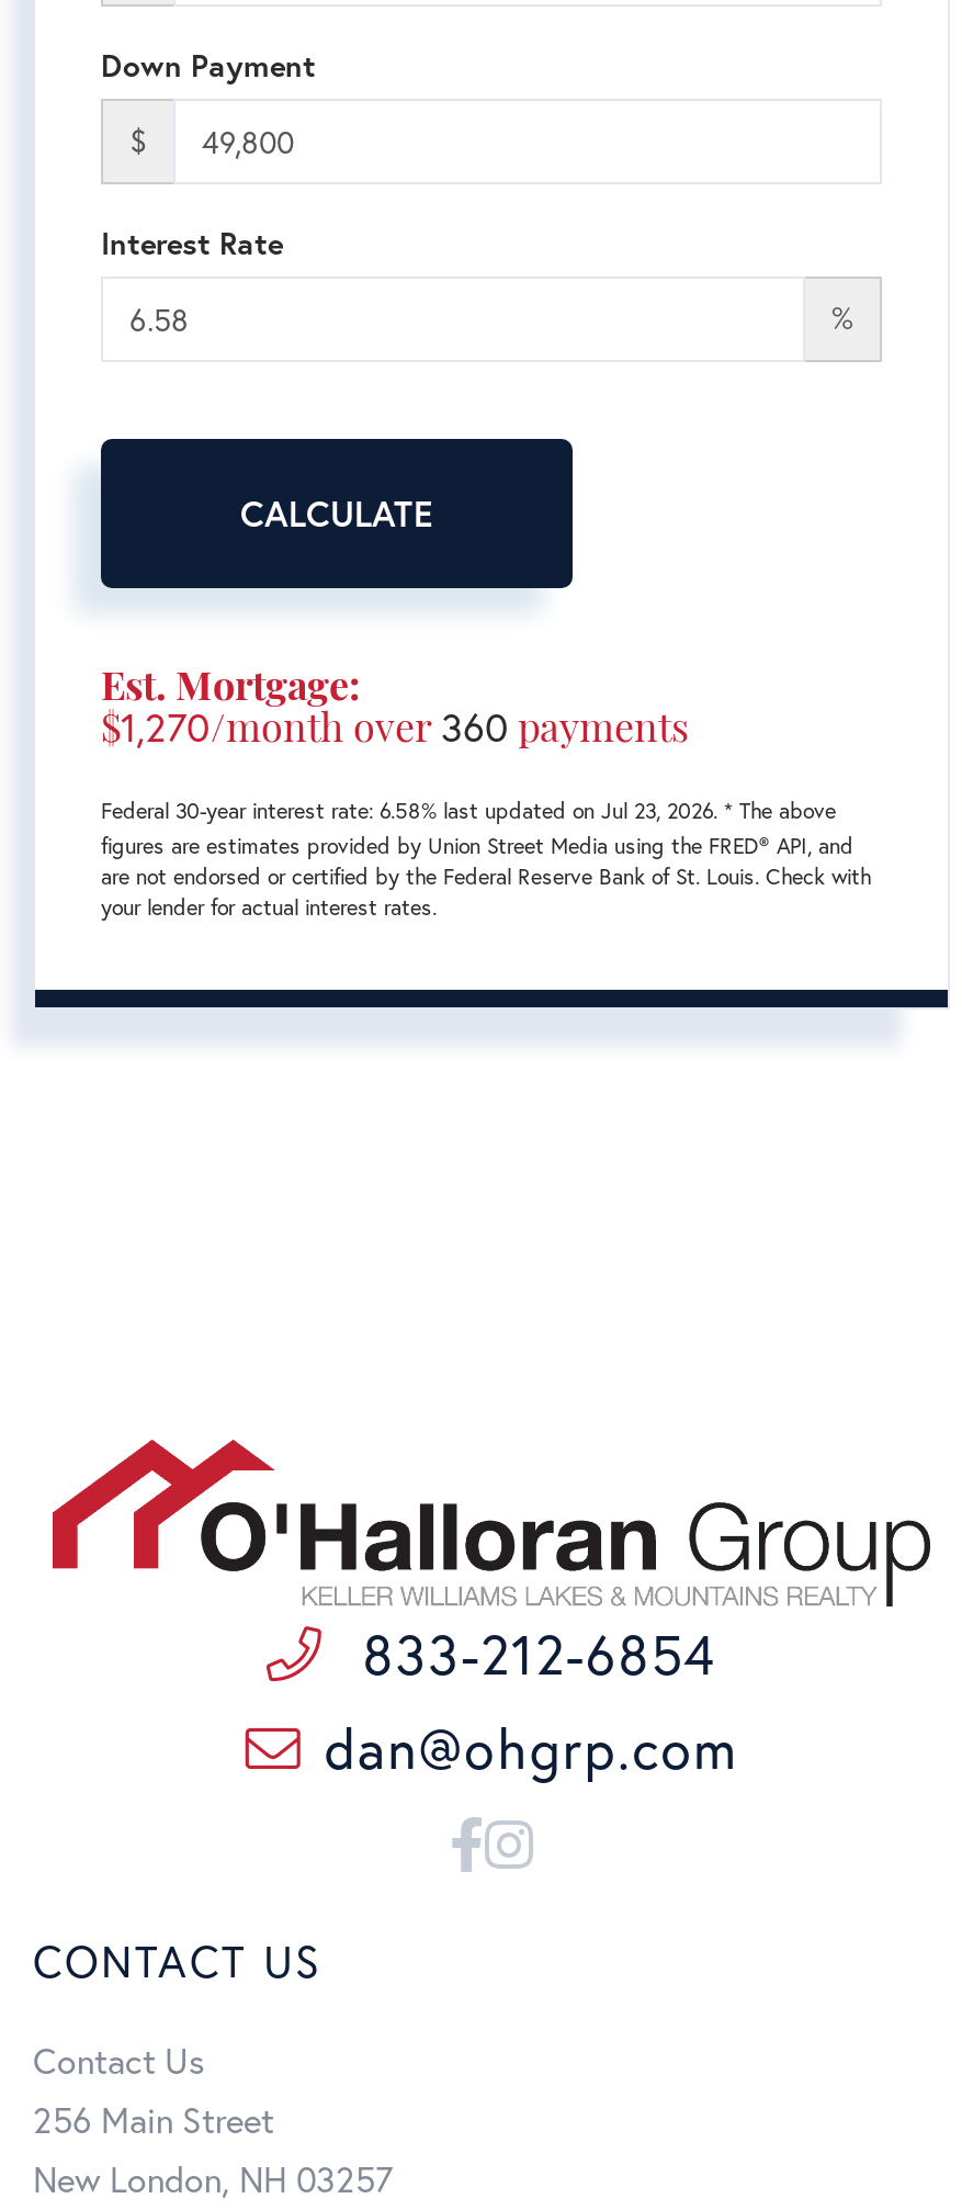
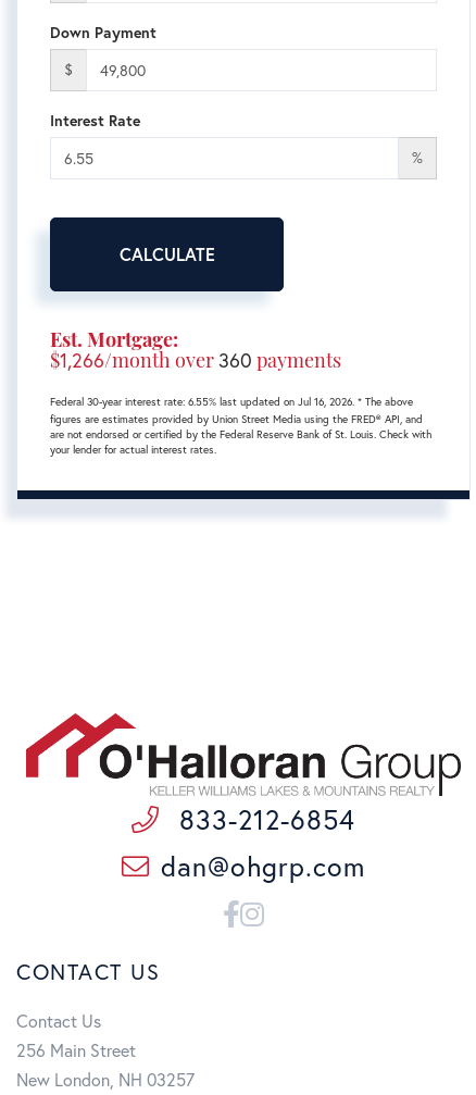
- $1,270/month over 360 payments
+ $1,266/month over 360 payments

- Federal 30-year interest rate: 6.58% last updated on Jul 23, 2026. * The above
+ Federal 30-year interest rate: 6.55% last updated on Jul 16, 2026. * The above
